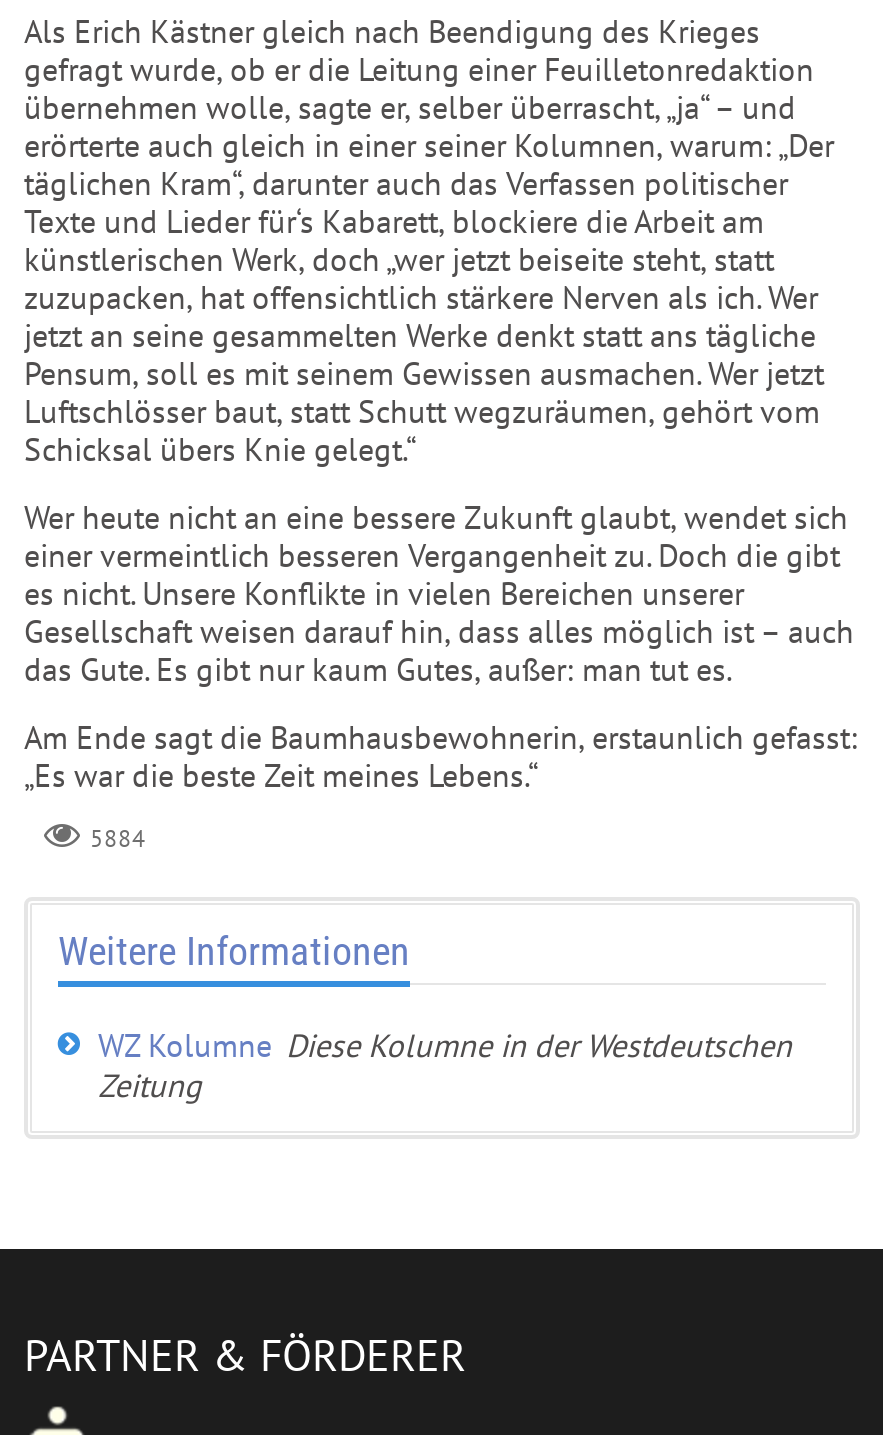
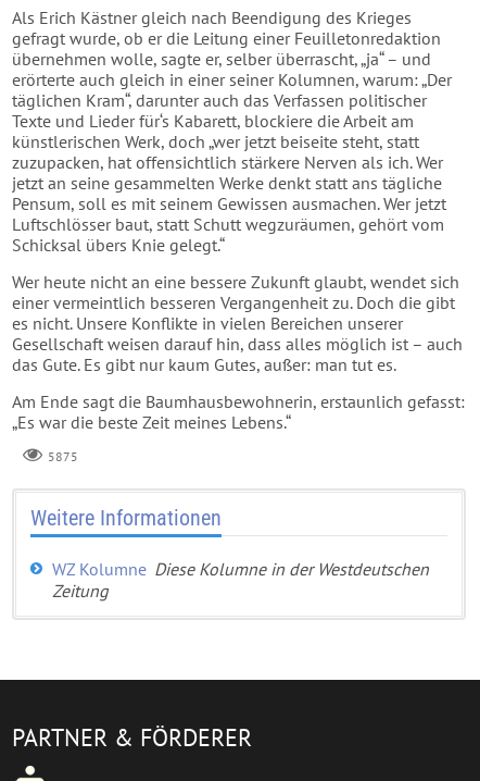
- 5884
+ 5875
